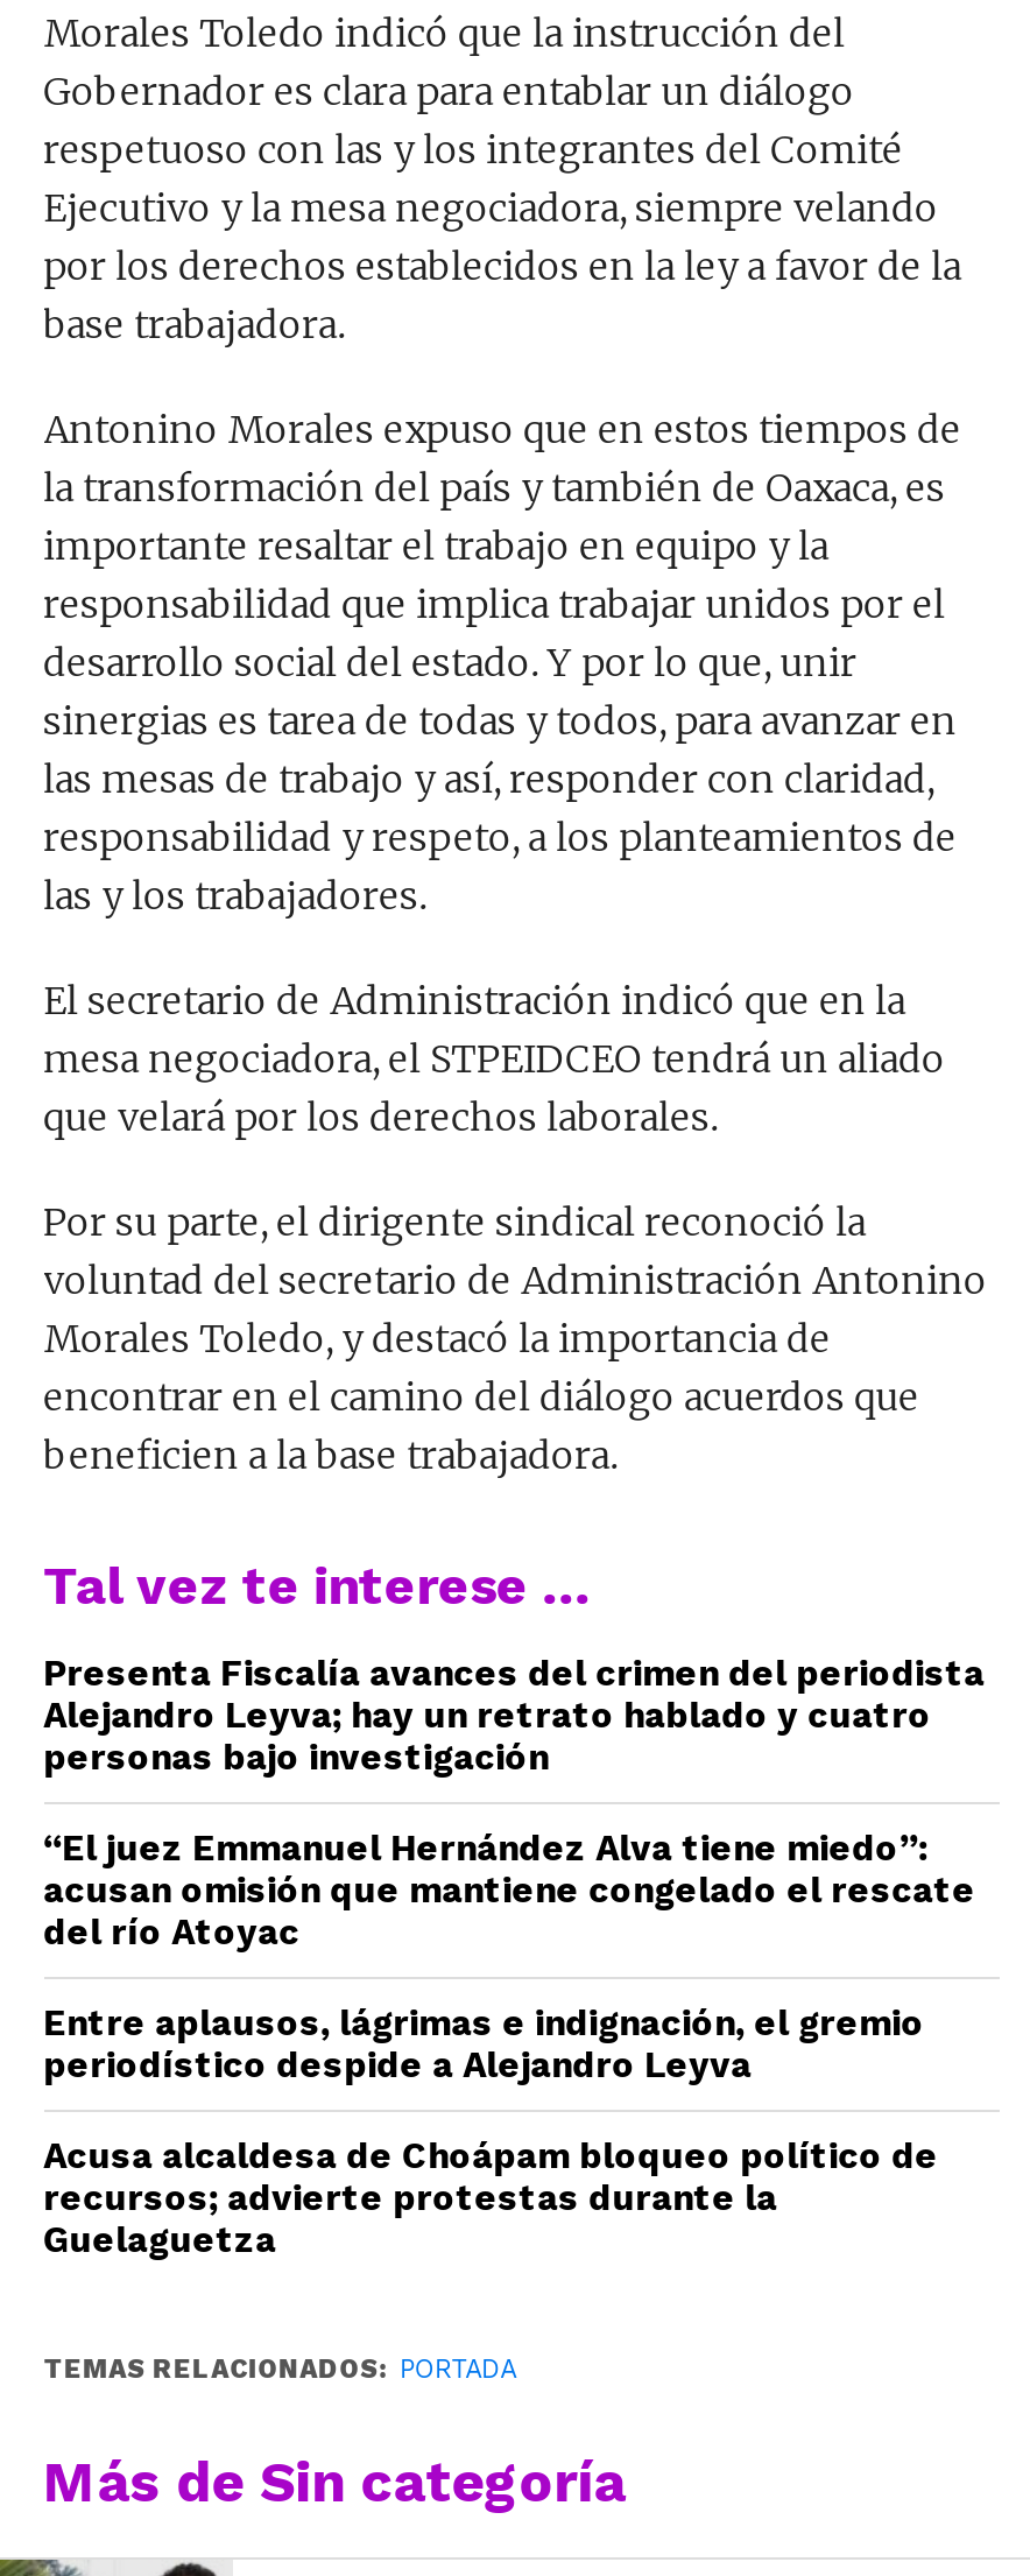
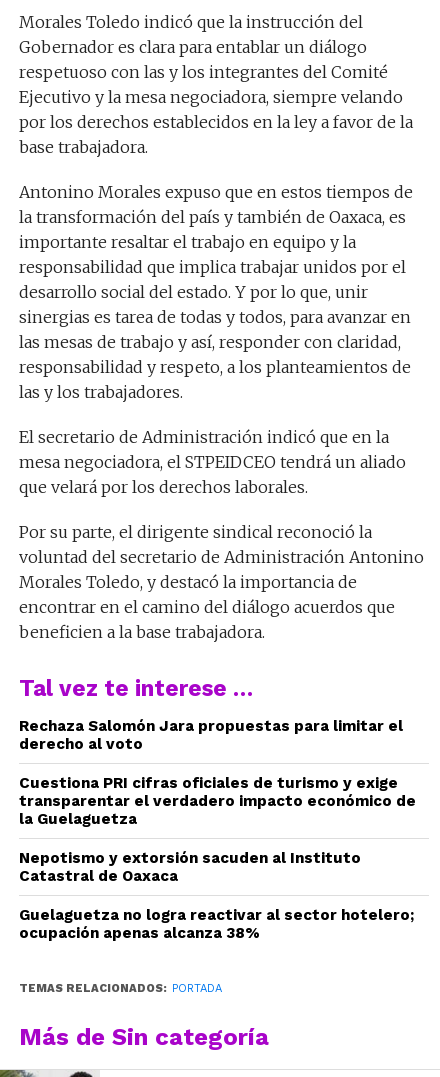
- Presenta Fiscalía avances del crimen del periodista
- Alejandro Leyva; hay un retrato hablado y cuatro
- personas bajo investigación
+ Rechaza Salomón Jara propuestas para limitar el
+ derecho al voto

- “El juez Emmanuel Hernández Alva tiene miedo”:
- acusan omisión que mantiene congelado el rescate
- del río Atoyac
+ Cuestiona PRI cifras oficiales de turismo y exige
+ transparentar el verdadero impacto económico de
+ la Guelaguetza

- Entre aplausos, lágrimas e indignación, el gremio
- periodístico despide a Alejandro Leyva
+ Nepotismo y extorsión sacuden al Instituto
+ Catastral de Oaxaca

- Acusa alcaldesa de Choápam bloqueo político de
- recursos; advierte protestas durante la
- Guelaguetza
+ Guelaguetza no logra reactivar al sector hotelero;
+ ocupación apenas alcanza 38%
